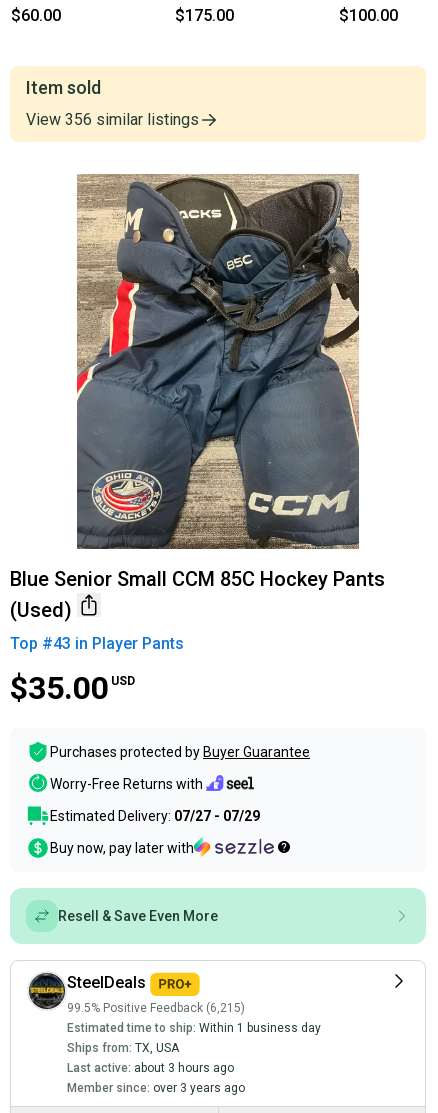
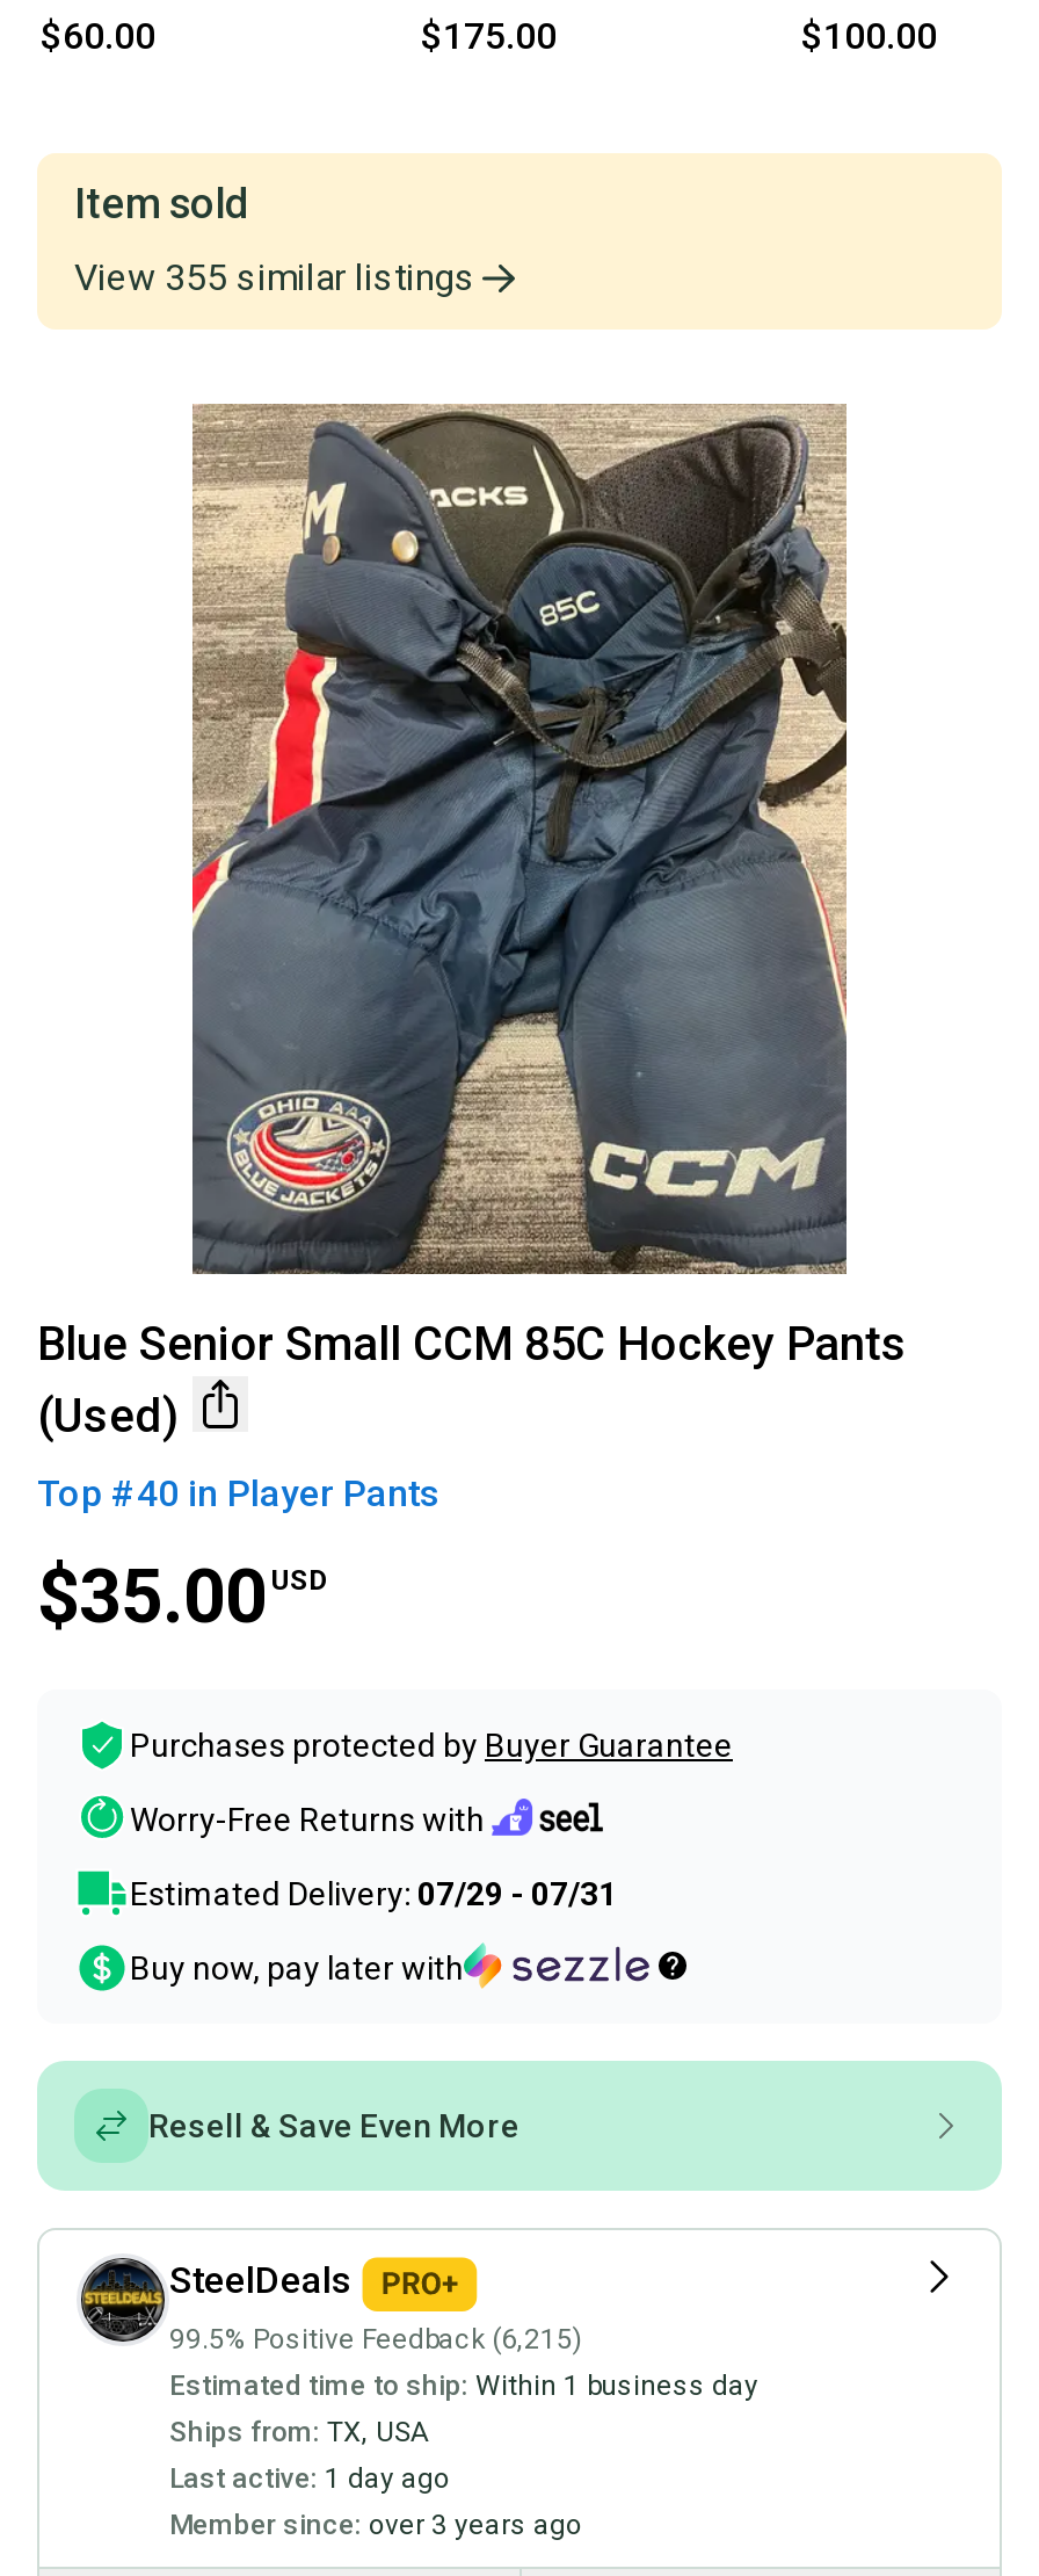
- View 356 similar listings
+ View 355 similar listings

- Top #43 in Player Pants
+ Top #40 in Player Pants

- Estimated Delivery: 07/27 - 07/29
+ Estimated Delivery: 07/29 - 07/31

- Last active: about 3 hours ago
+ Last active: 1 day ago
